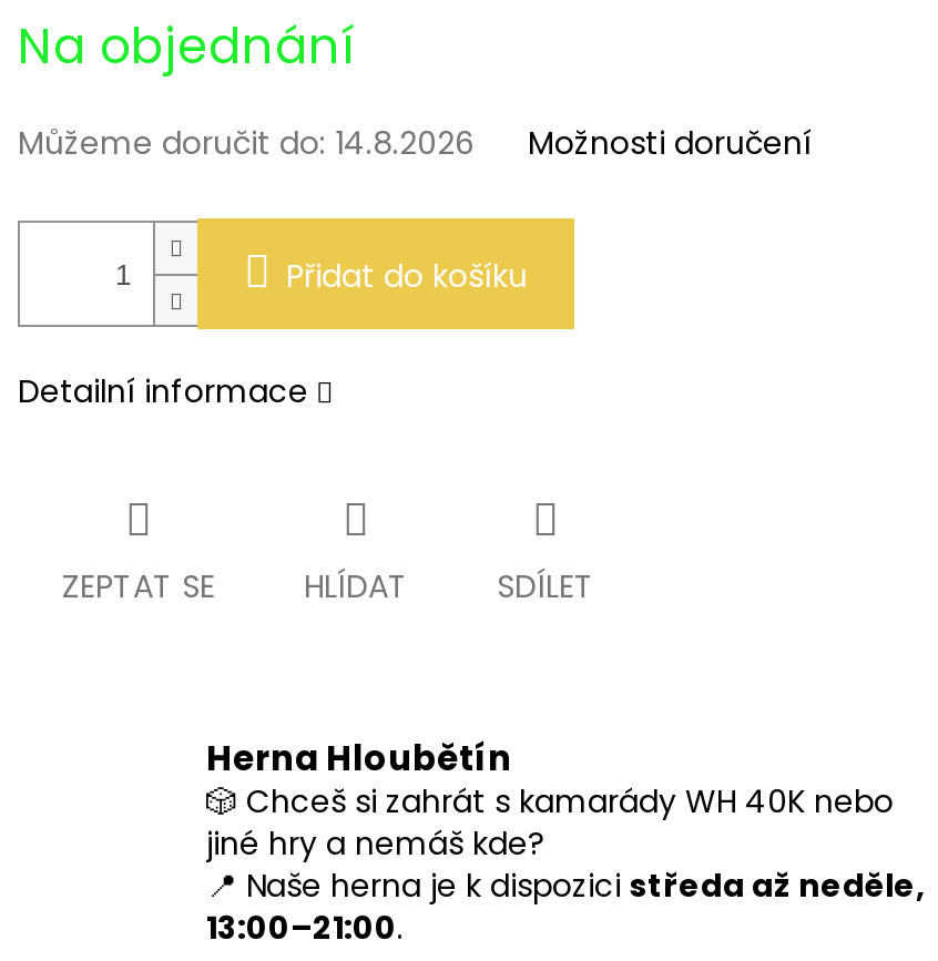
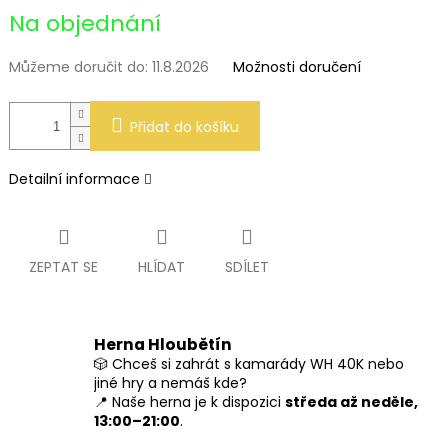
- Můžeme doručit do: 14.8.2026
+ Můžeme doručit do: 11.8.2026
